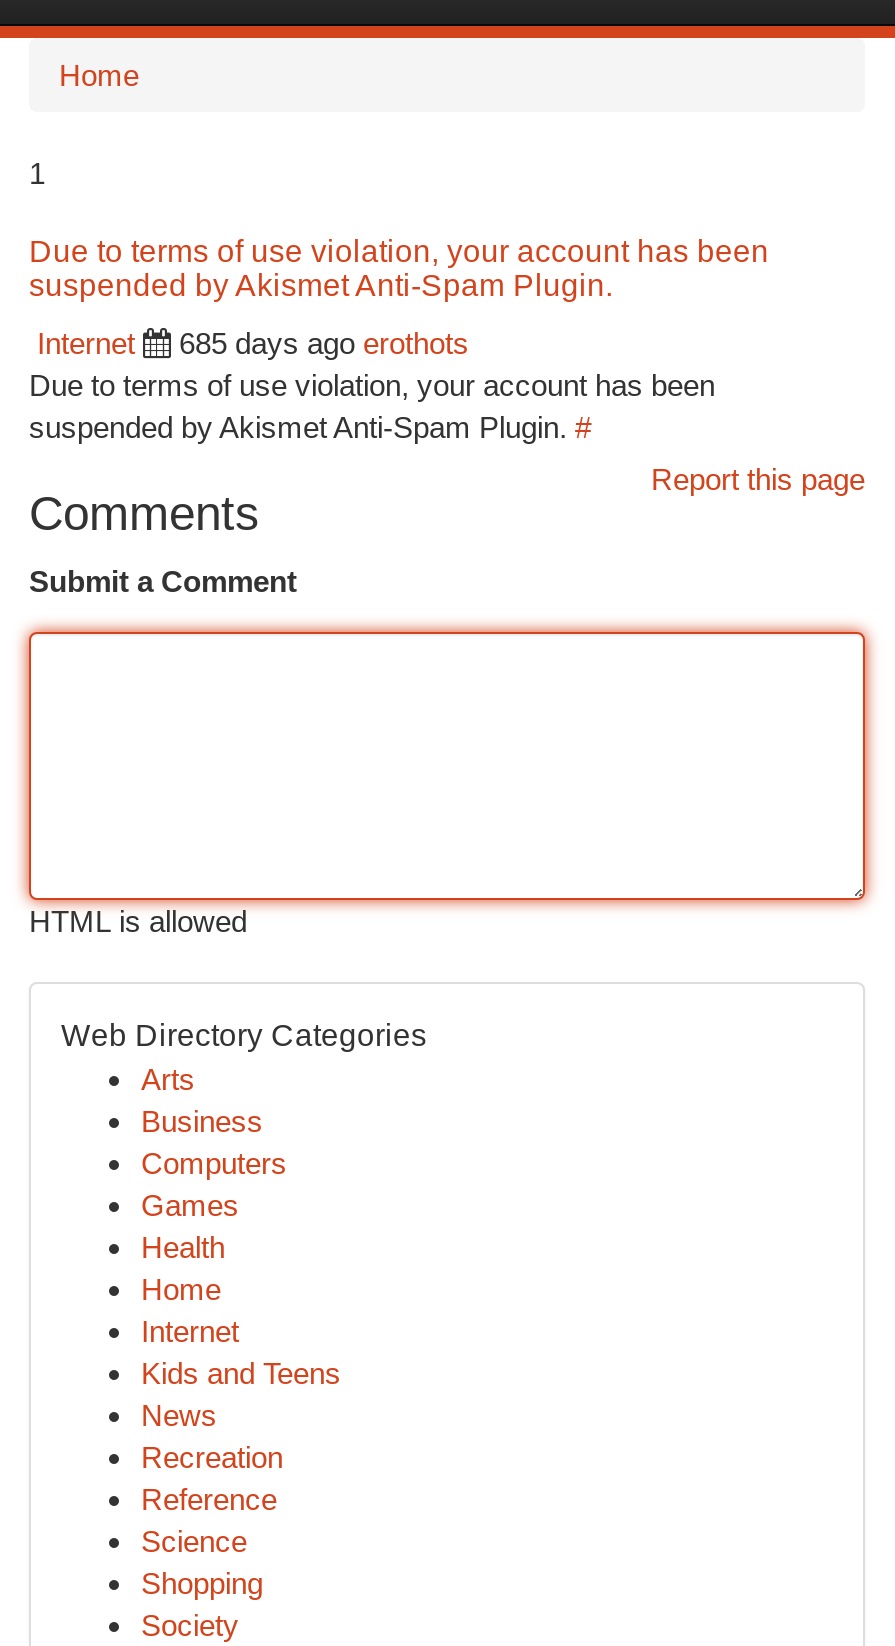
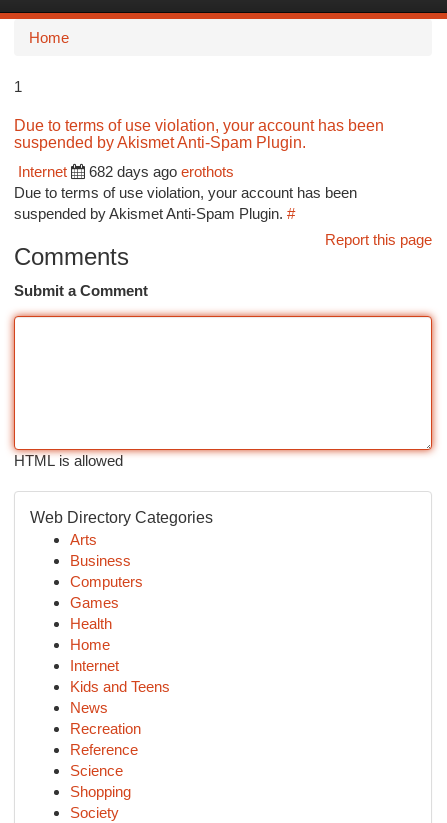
- 685 days ago erothots
+ 682 days ago erothots
